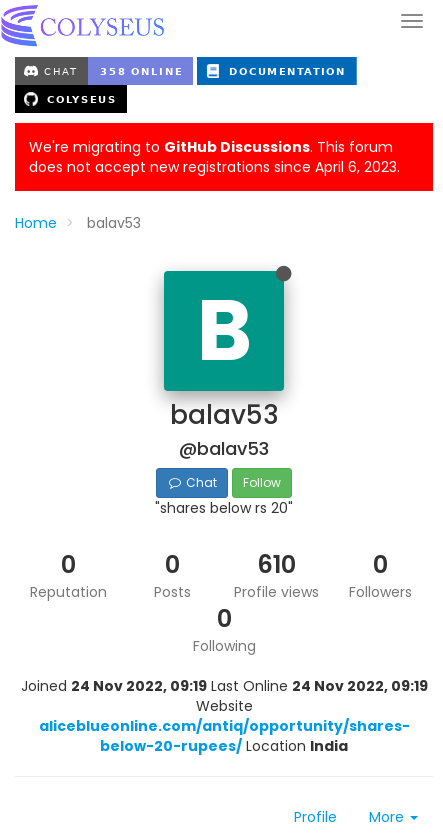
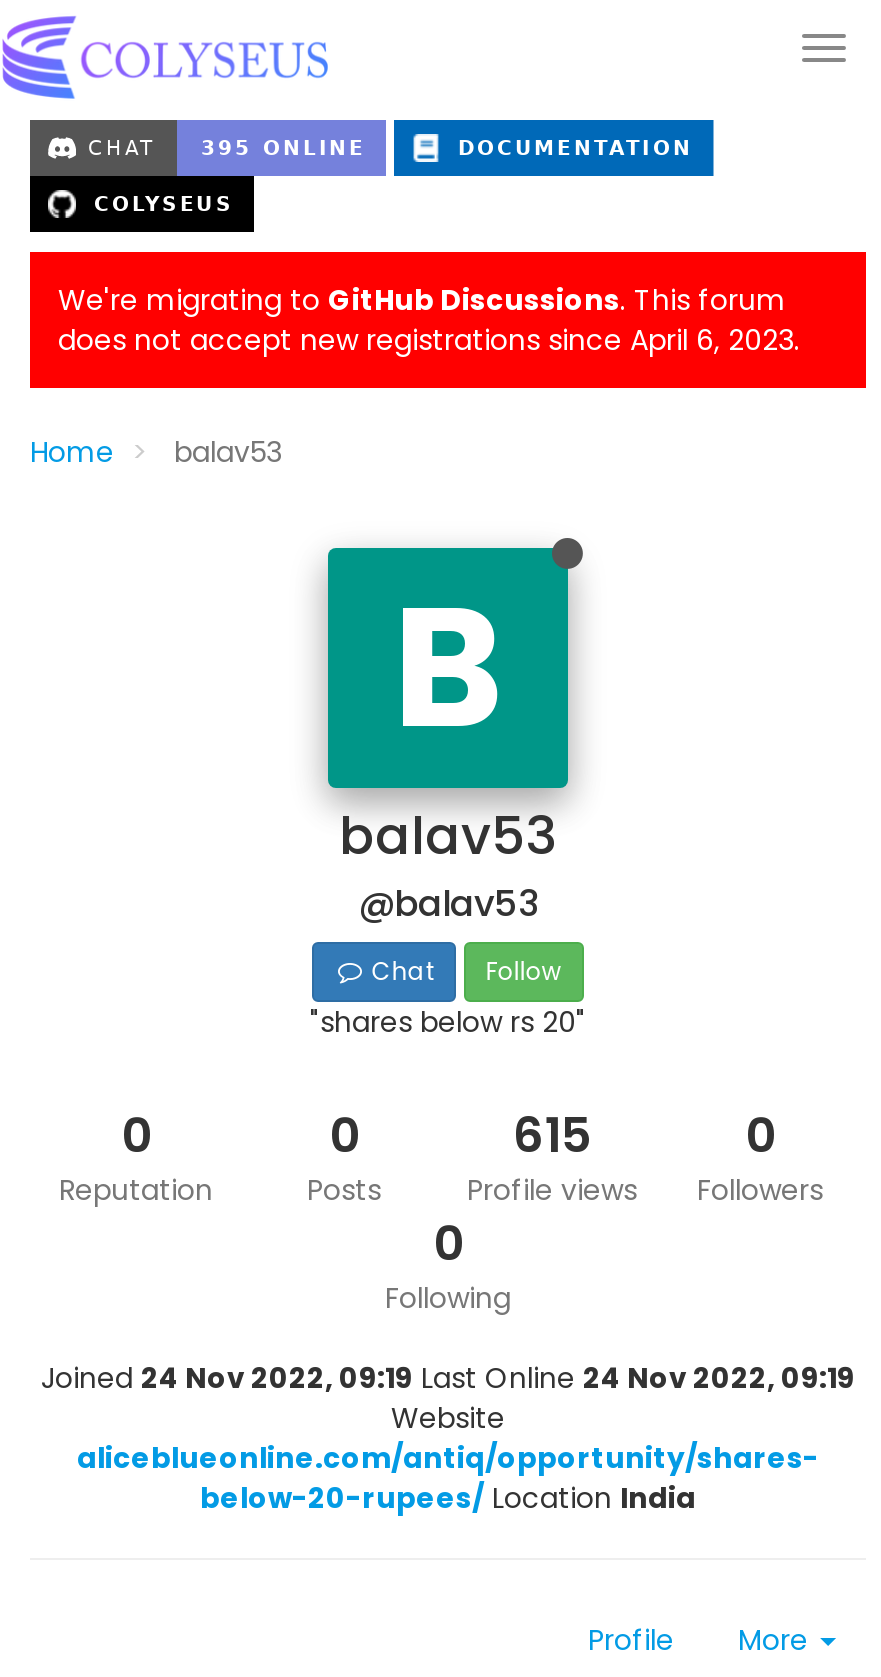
- 610
+ 615
